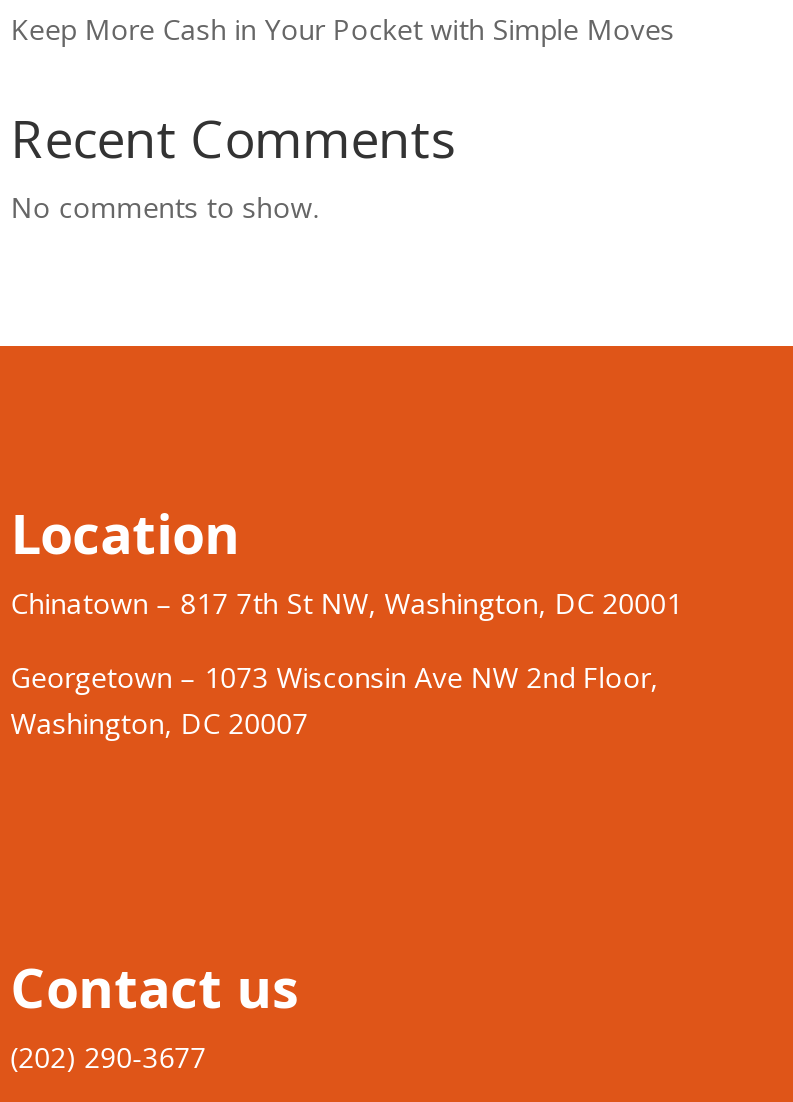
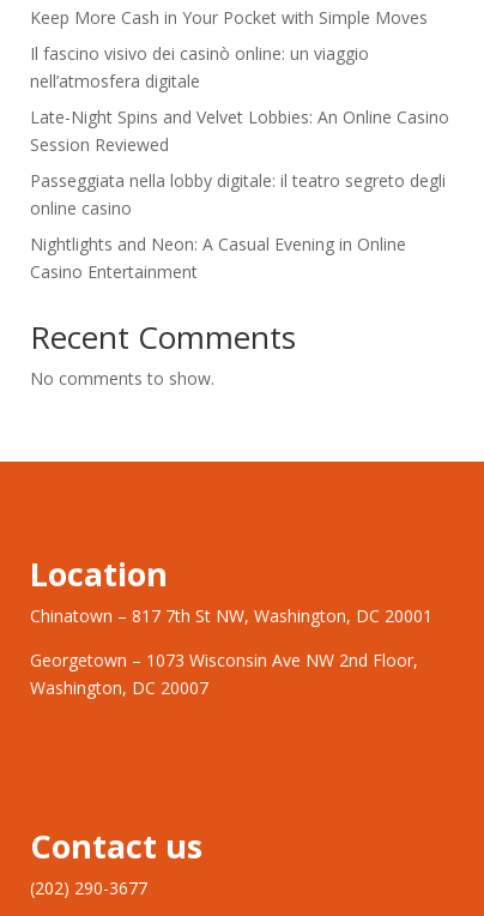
+ Il fascino visivo dei casinò online: un viaggio
+ nell’atmosfera digitale
+ Late-Night Spins and Velvet Lobbies: An Online Casino
+ Session Reviewed
+ Passeggiata nella lobby digitale: il teatro segreto degli
+ online casino
+ Nightlights and Neon: A Casual Evening in Online
+ Casino Entertainment
